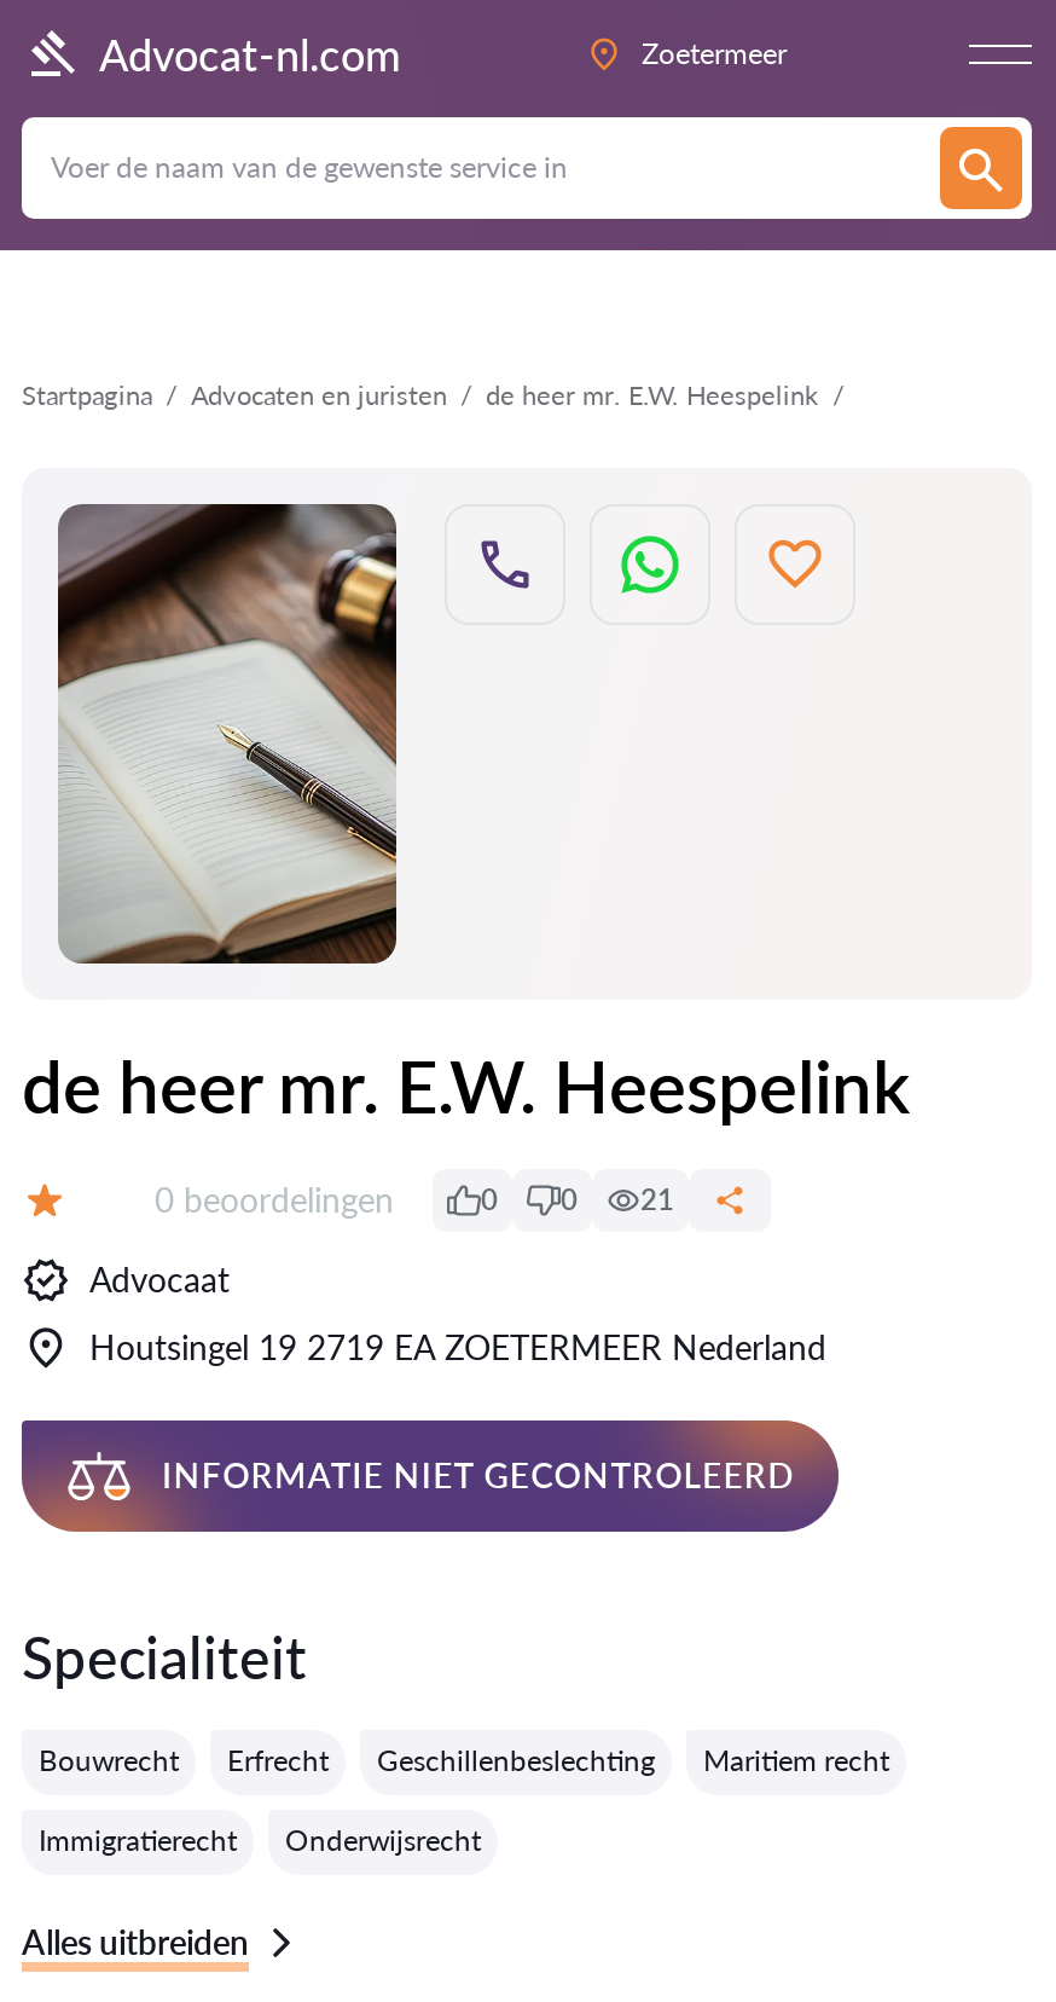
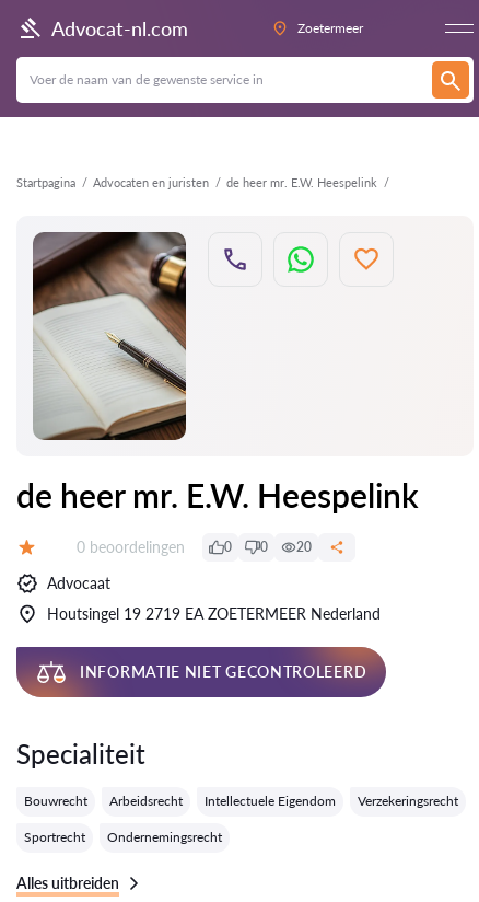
- 21
+ 20

- Erfrecht
- Geschillenbeslechting
- Maritiem recht
+ Arbeidsrecht
+ Intellectuele Eigendom
+ Verzekeringsrecht

- Immigratierecht
- Onderwijsrecht
+ Sportrecht
+ Ondernemingsrecht
